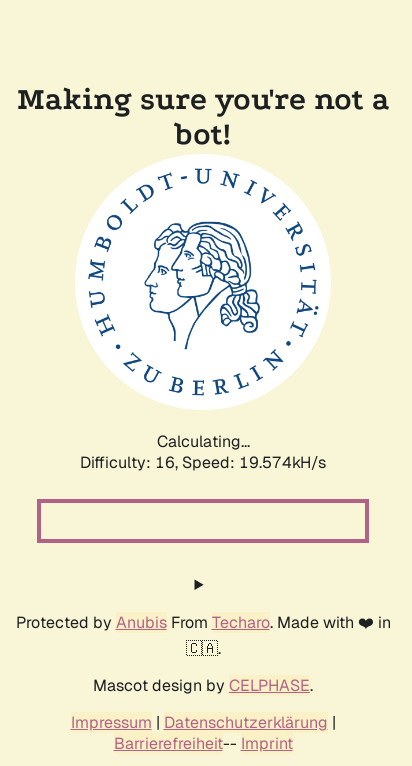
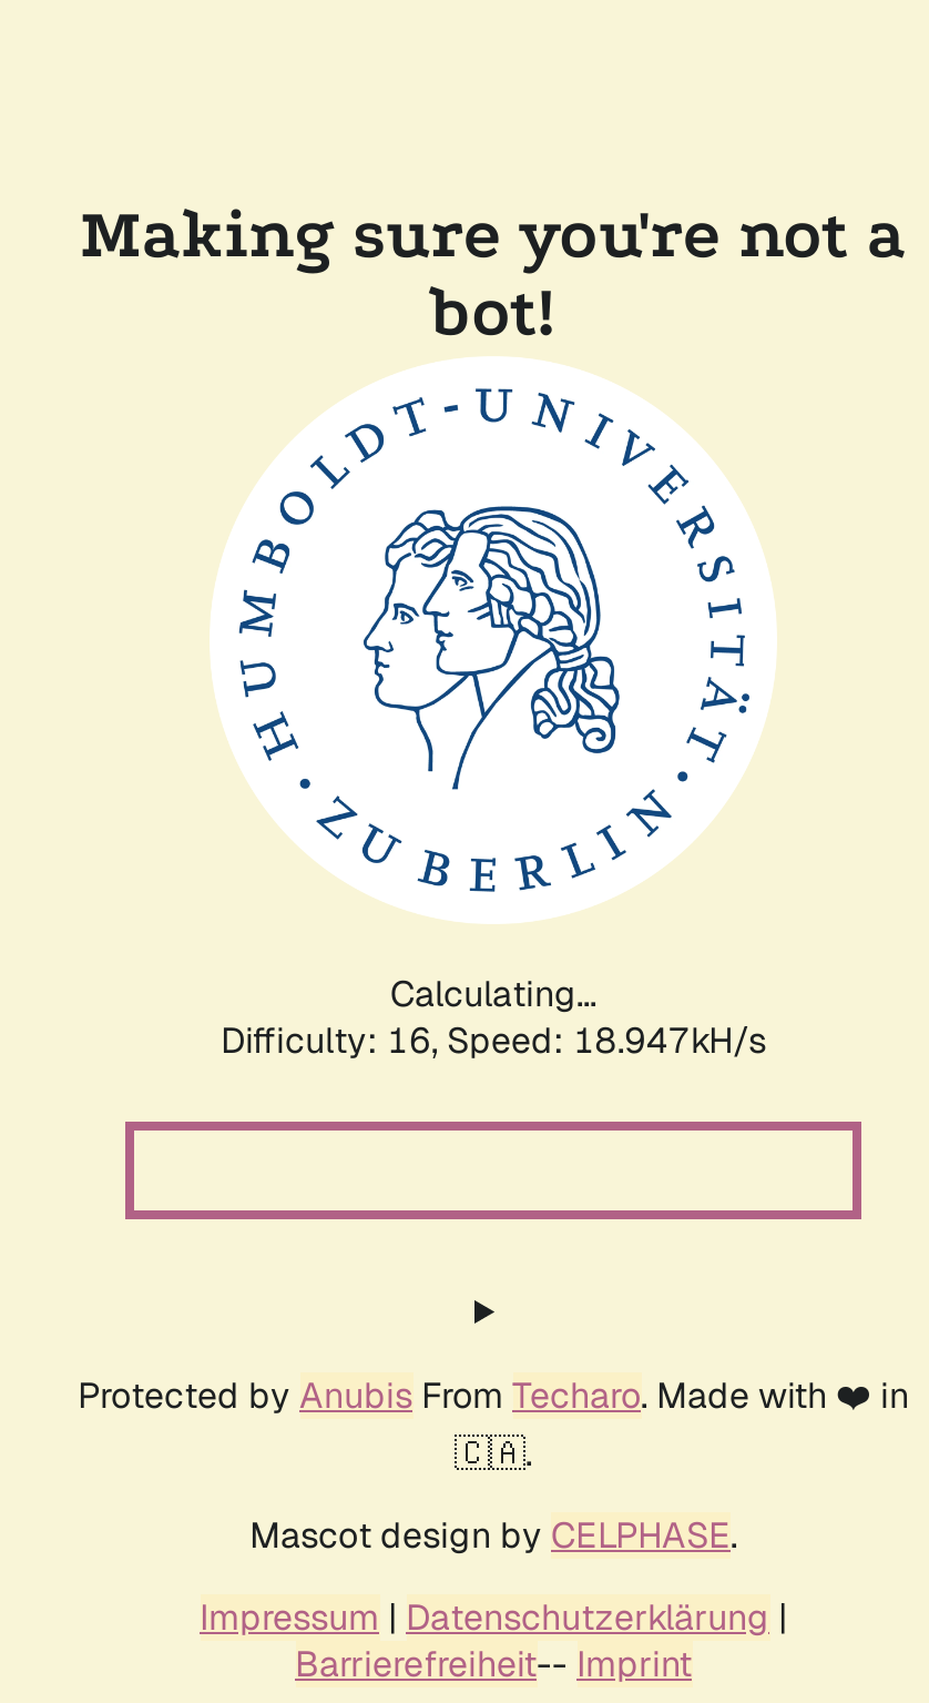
- Difficulty: 16, Speed: 19.574kH/s
+ Difficulty: 16, Speed: 18.947kH/s
